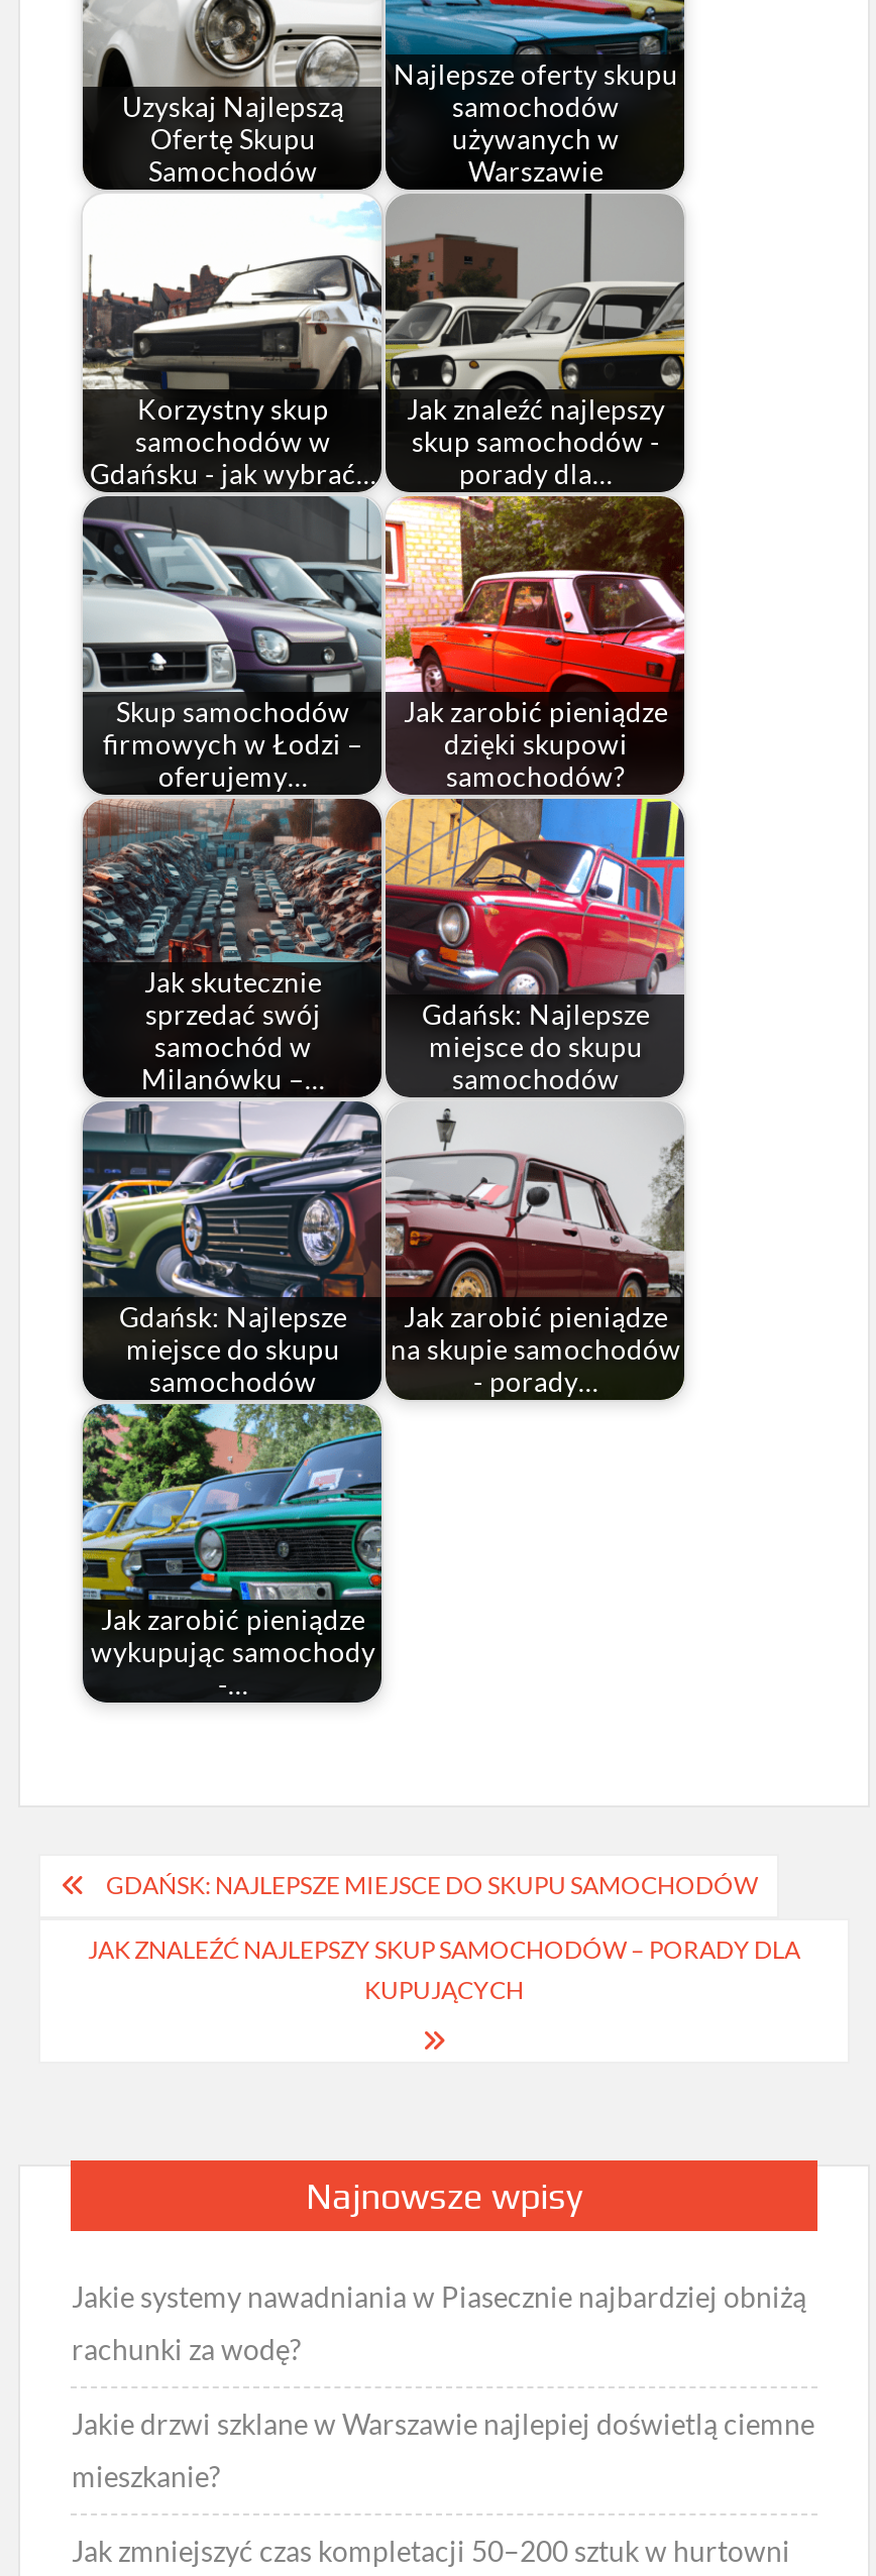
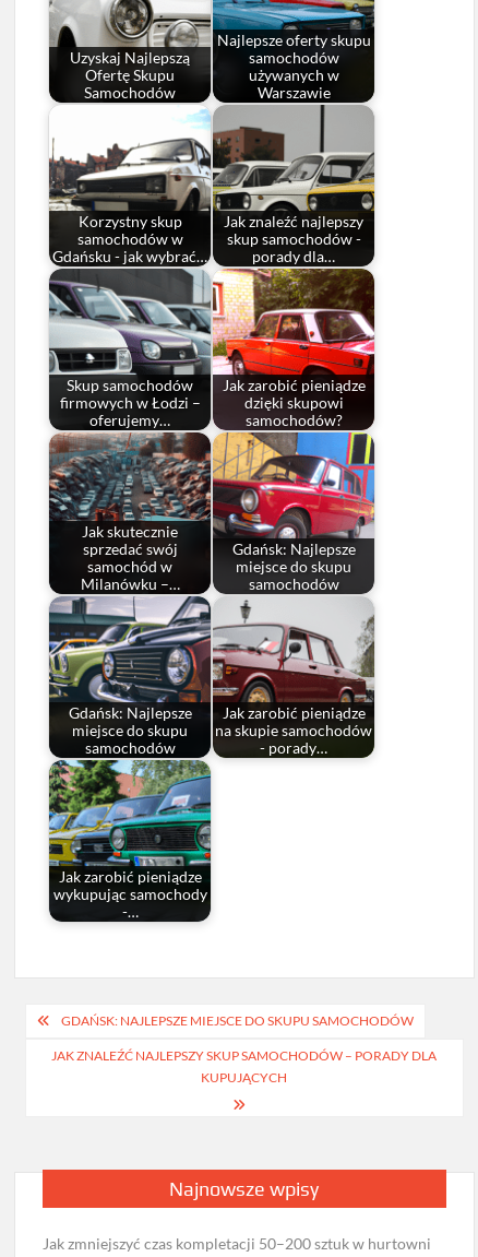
- Jakie systemy nawadniania w Piasecznie najbardziej obniżą
- rachunki za wodę?
- Jakie drzwi szklane w Warszawie najlepiej doświetlą ciemne
- mieszkanie?
